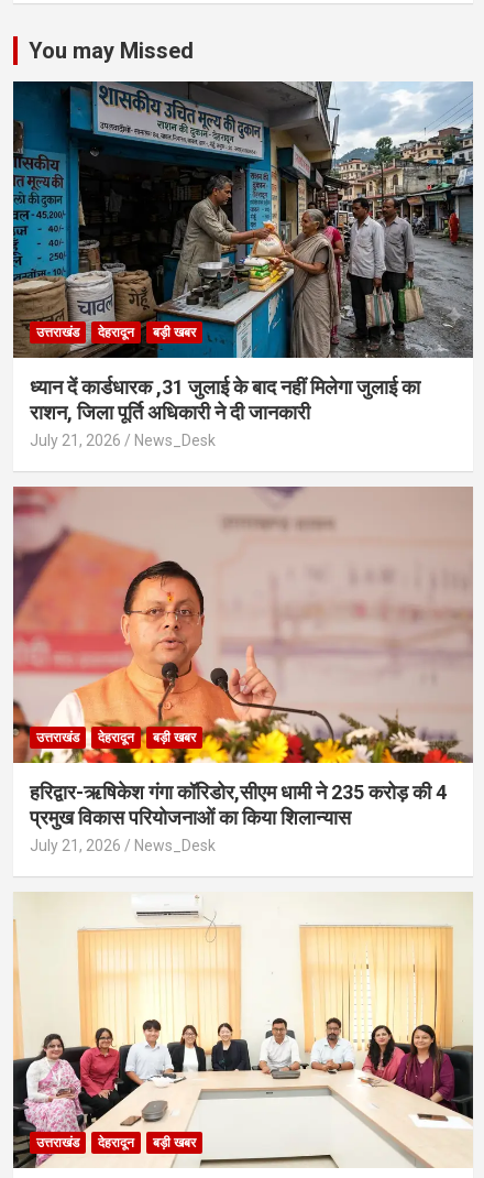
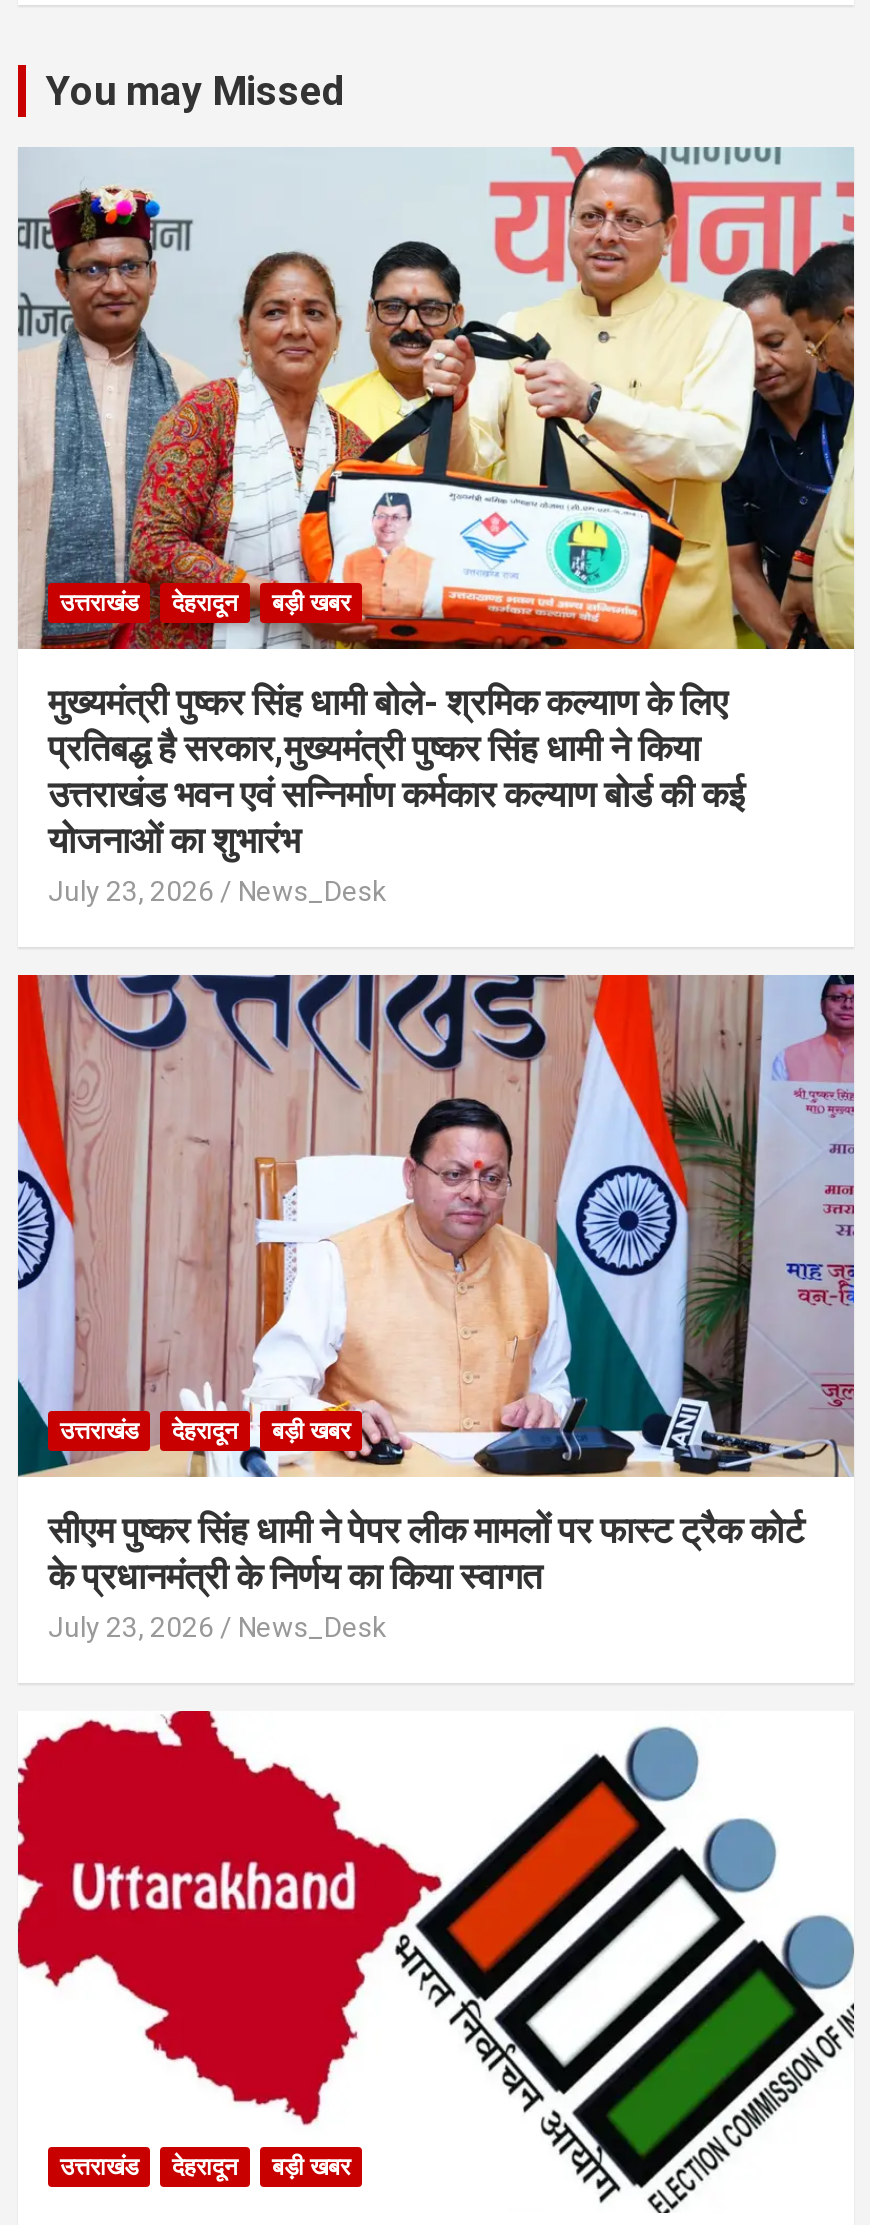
- [image]
- ध्यान दें कार्डधारक ,31 जुलाई के बाद नहीं मिलेगा जुलाई का
- राशन, जिला पूर्ति अधिकारी ने दी जानकारी
- July 21, 2026
+ [image]
+ मुख्यमंत्री पुष्कर सिंह धामी बोले- श्रमिक कल्याण के लिए
+ प्रतिबद्ध है सरकार,मुख्यमंत्री पुष्कर सिंह धामी ने किया
+ उत्तराखंड भवन एवं सन्निर्माण कर्मकार कल्याण बोर्ड की कई
+ योजनाओं का शुभारंभ
+ July 23, 2026

- [image]
- हरिद्वार-ऋषिकेश गंगा कॉरिडोर,सीएम धामी ने 235 करोड़ की 4
- प्रमुख विकास परियोजनाओं का किया शिलान्यास
- July 21, 2026
+ [image]
+ सीएम पुष्कर सिंह धामी ने पेपर लीक मामलों पर फास्ट ट्रैक कोर्ट
+ के प्रधानमंत्री के निर्णय का किया स्वागत
+ July 23, 2026

- [image]
+ [image]
